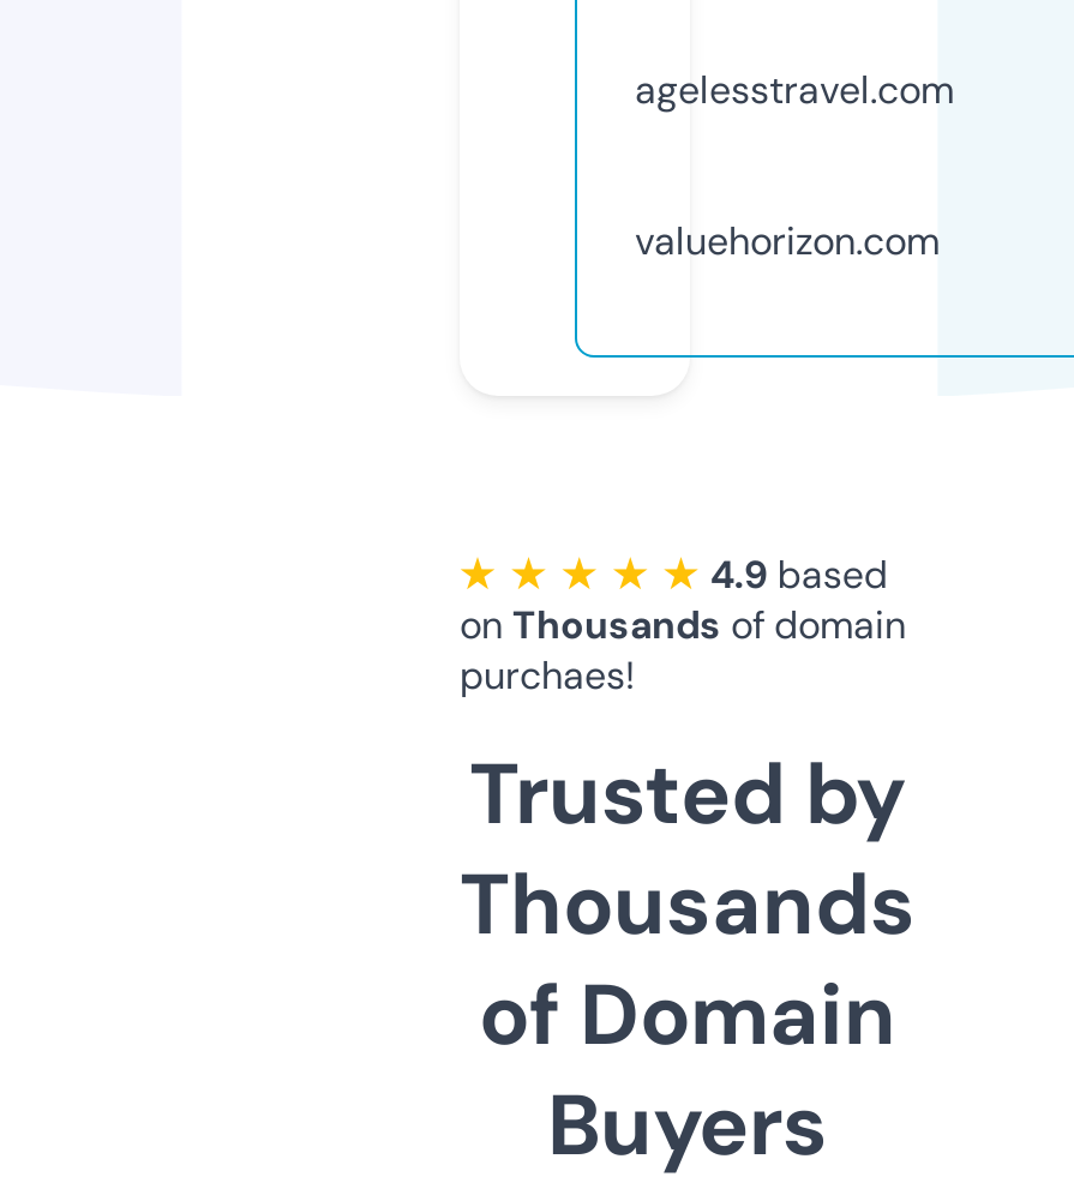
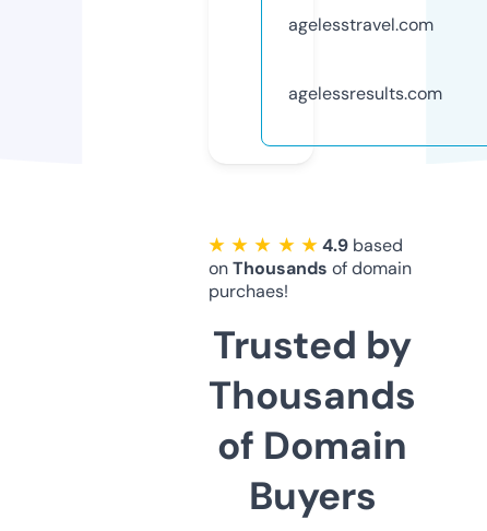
- valuehorizon.com
+ agelessresults.com
